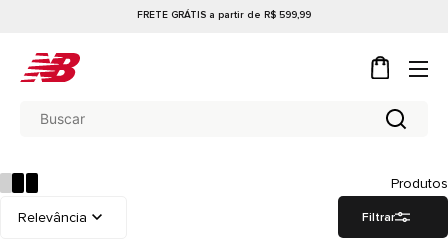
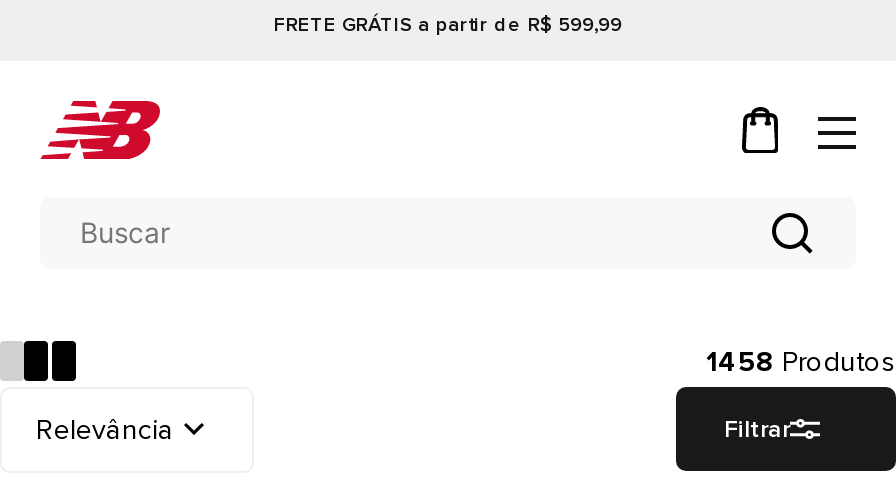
- Produtos
+ 1458 Produtos
